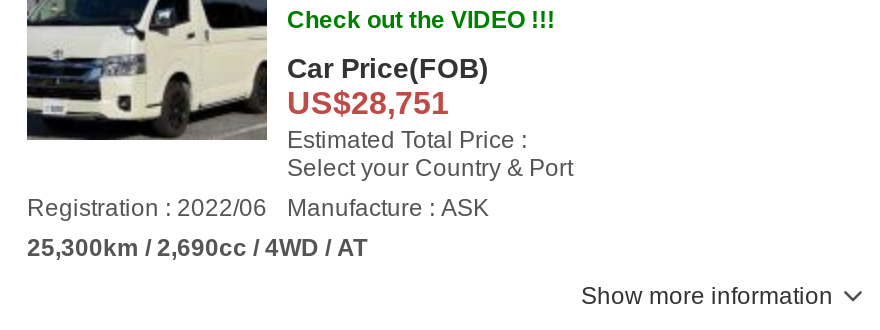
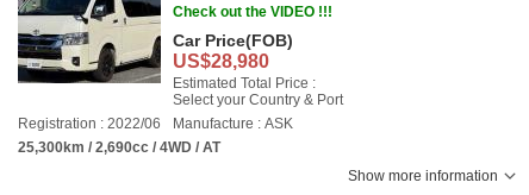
- US$28,751
+ US$28,980
